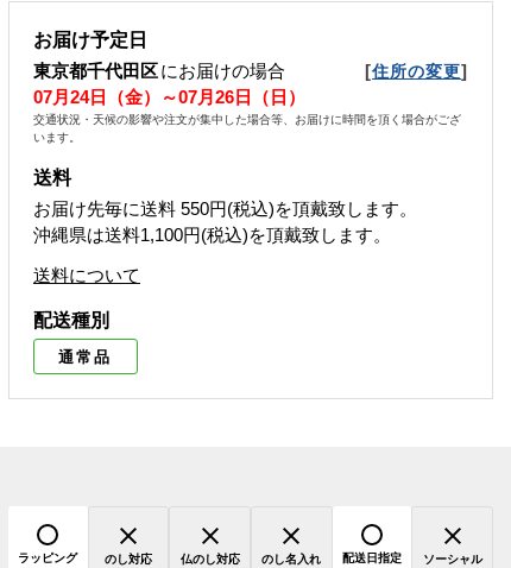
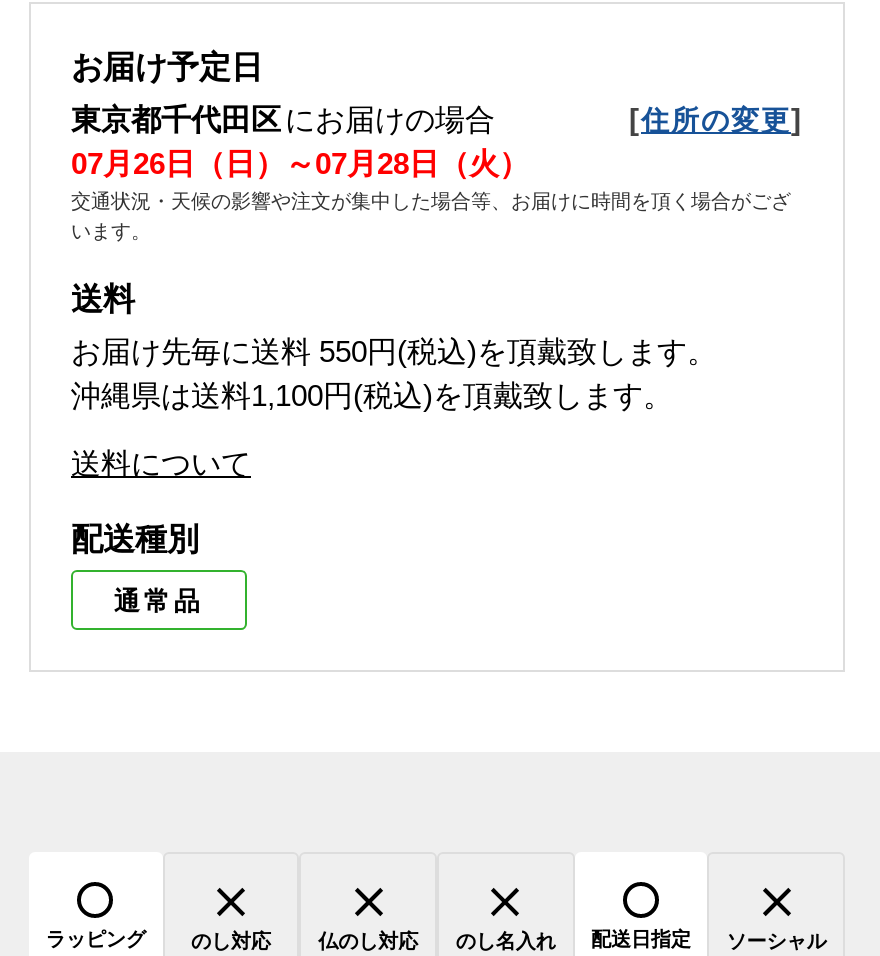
- 07月24日（金）～07月26日（日）
+ 07月26日（日）～07月28日（火）
